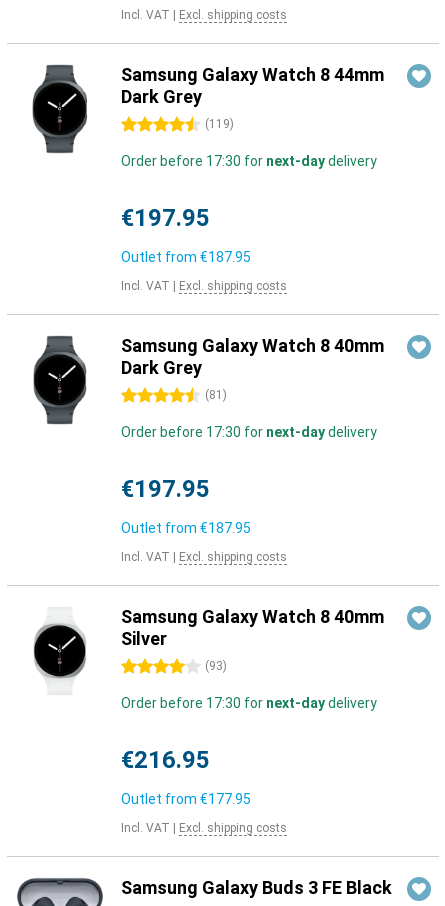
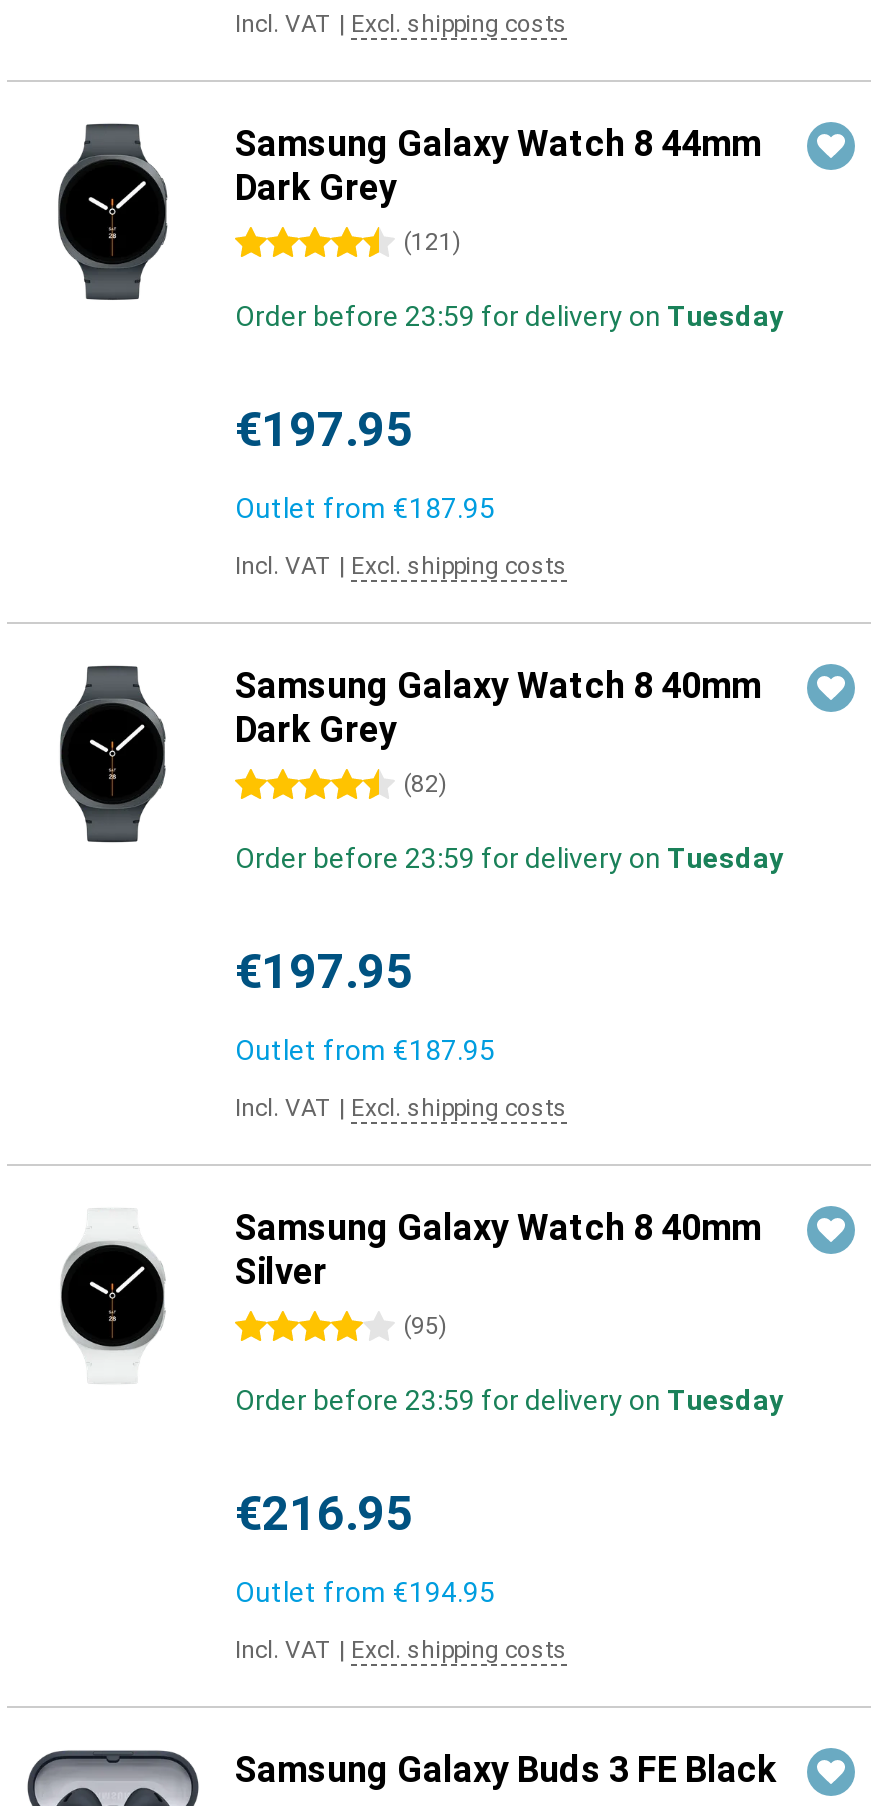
- (119)
+ (121)

- Order before 17:30 for next-day delivery
+ Order before 23:59 for delivery on Tuesday

- (81)
+ (82)

- Order before 17:30 for next-day delivery
+ Order before 23:59 for delivery on Tuesday

- (93)
+ (95)

- Order before 17:30 for next-day delivery
+ Order before 23:59 for delivery on Tuesday

- Outlet from €177.95
+ Outlet from €194.95
